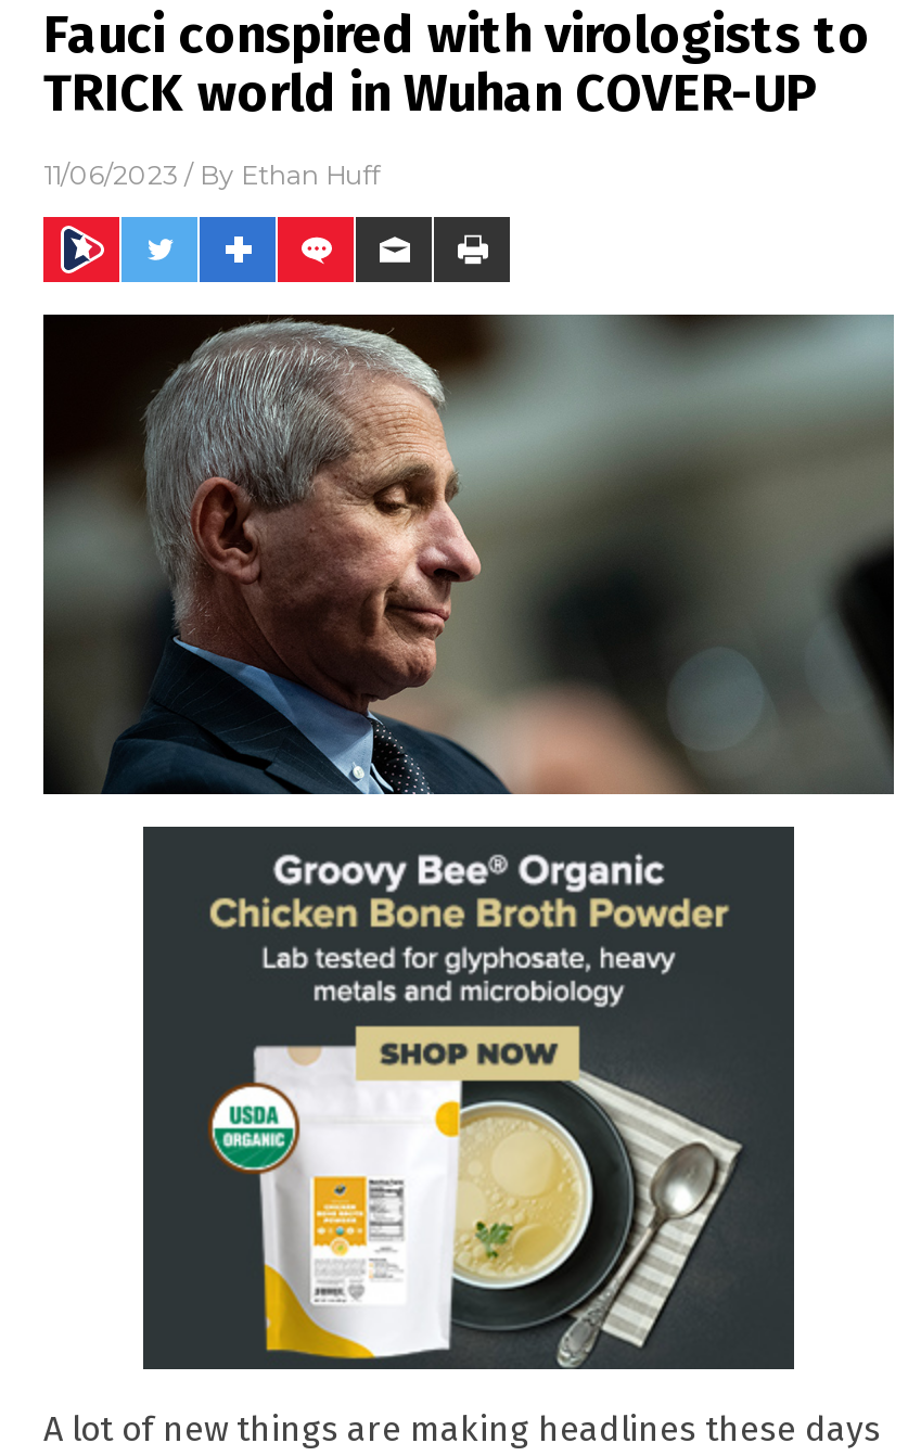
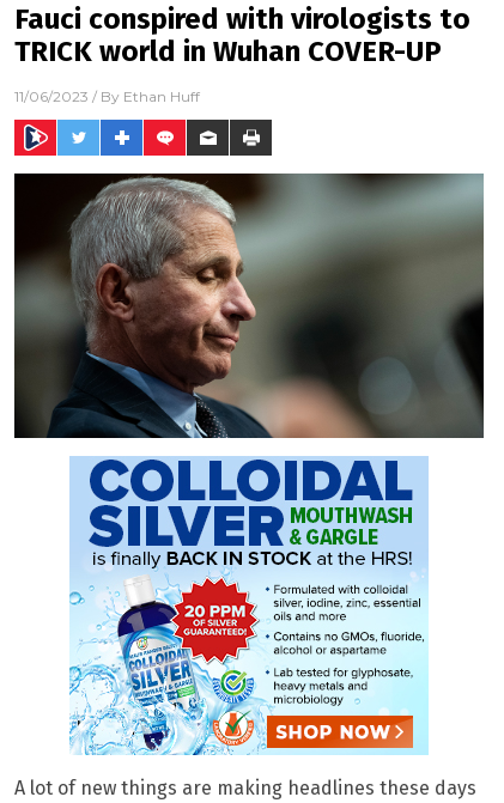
- [image]
+ [image]
